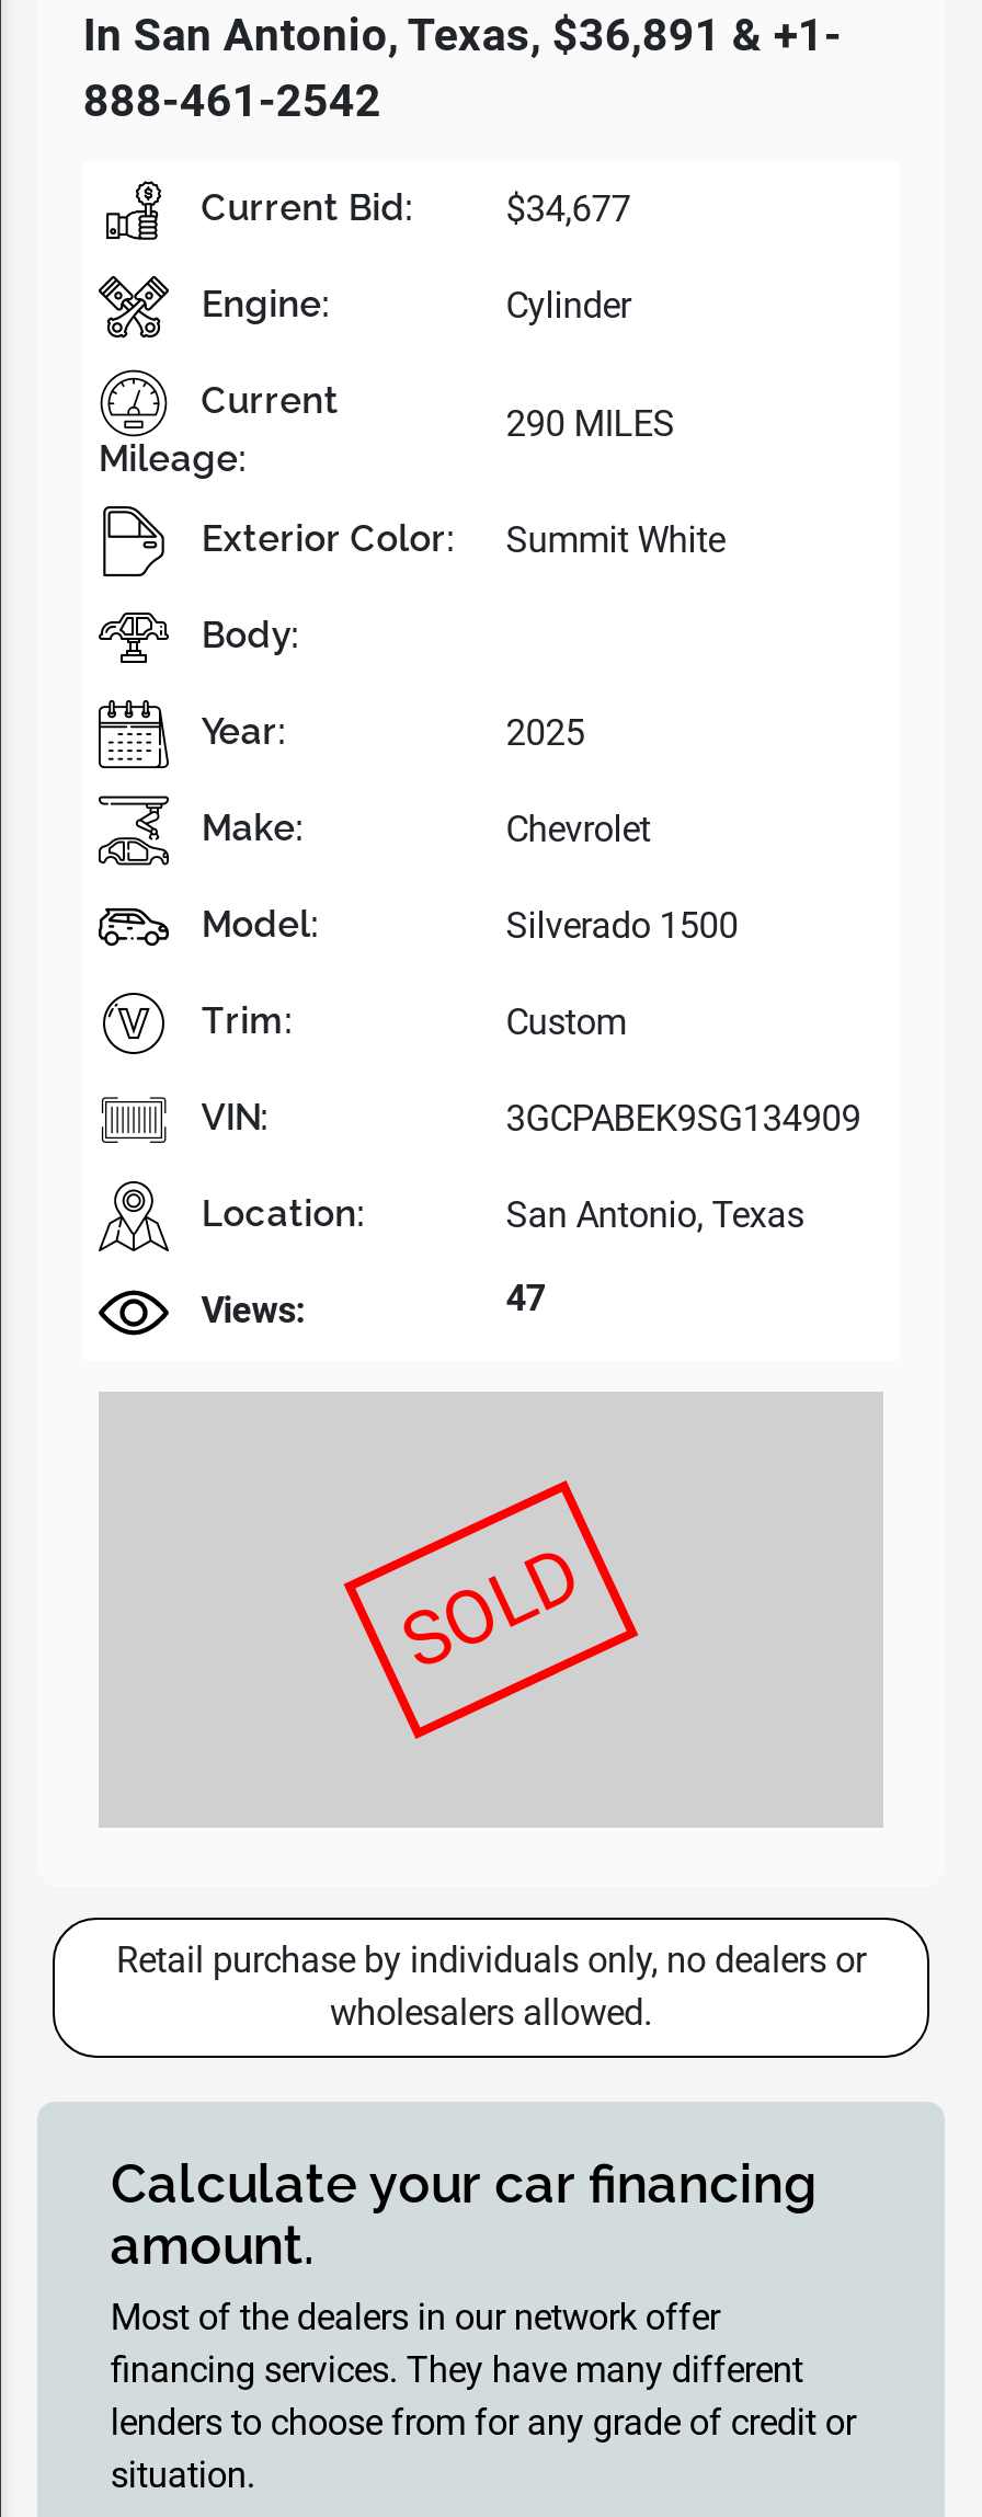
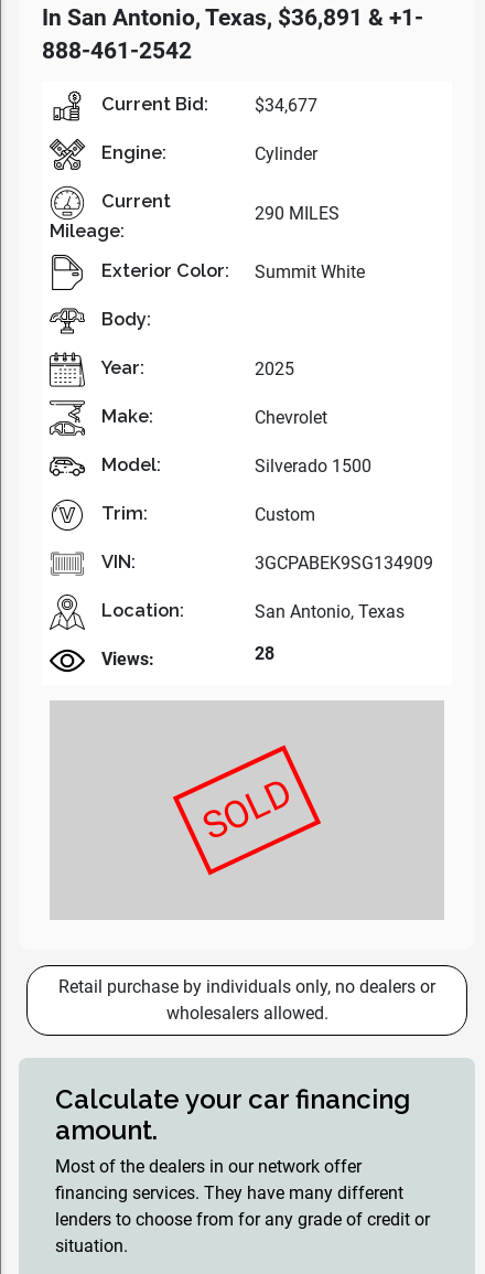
- 47
+ 28
